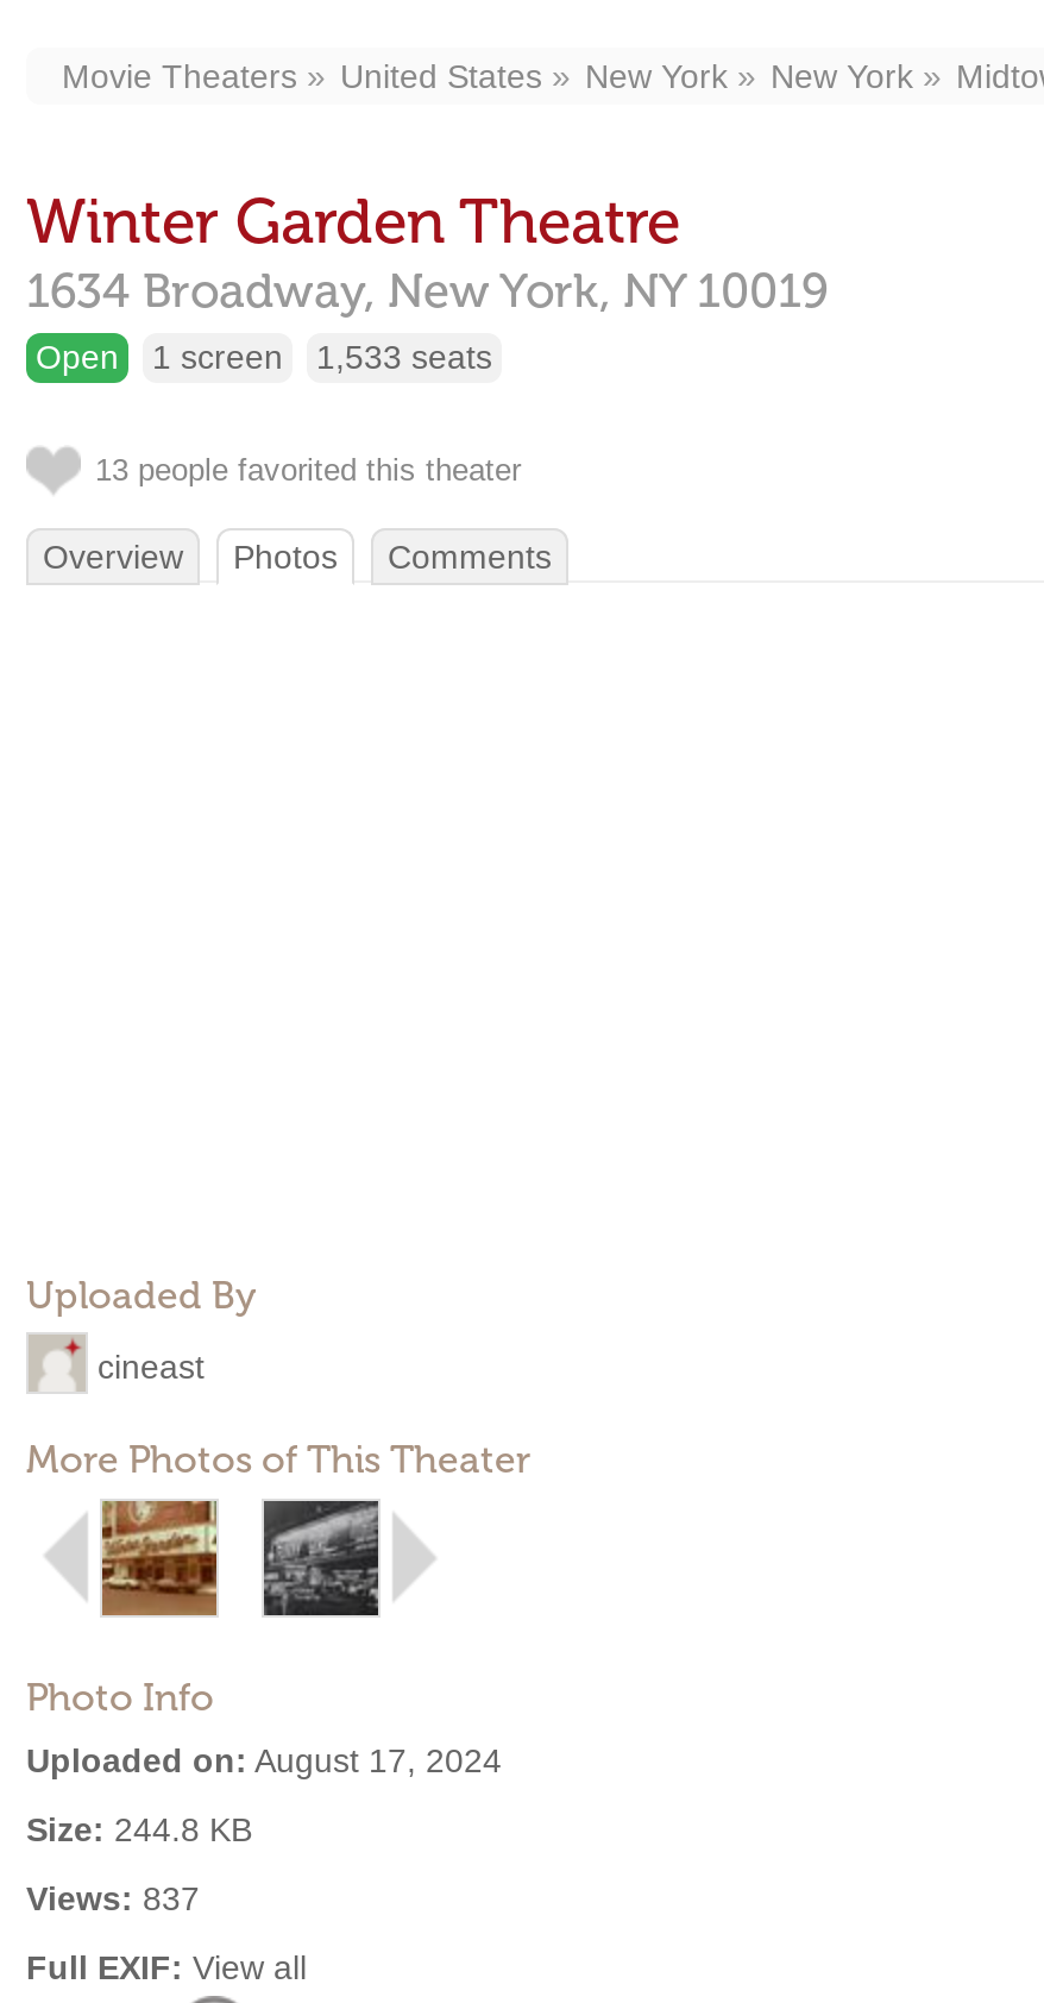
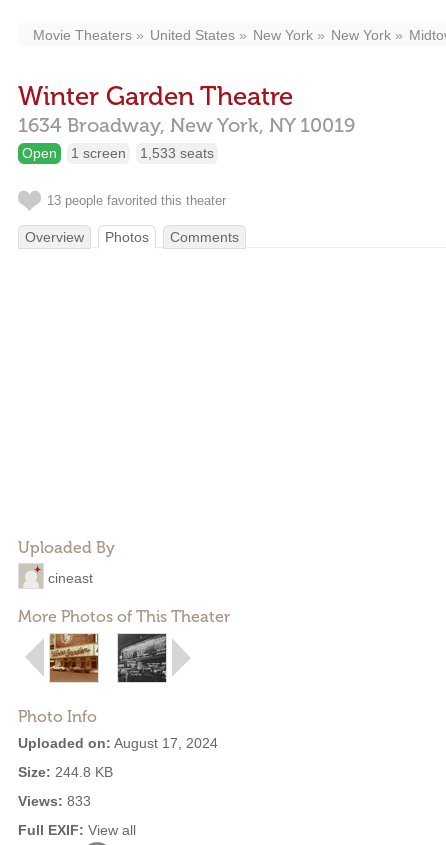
- Views: 837
+ Views: 833
